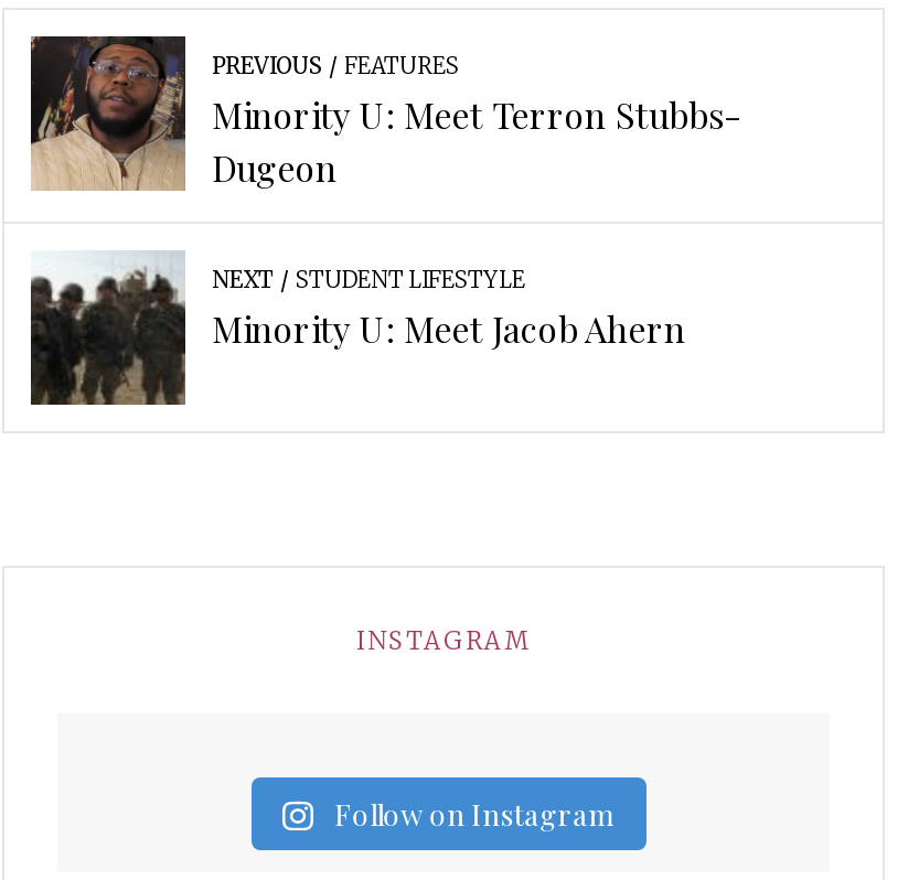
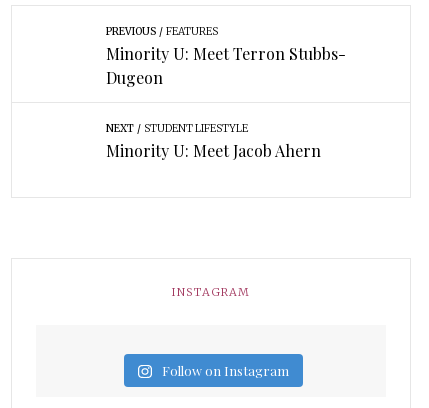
- [image]

- [image]
